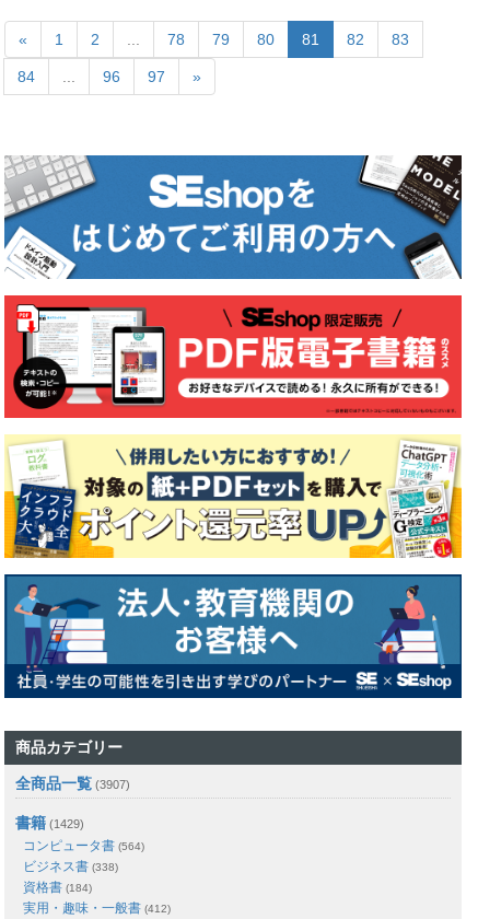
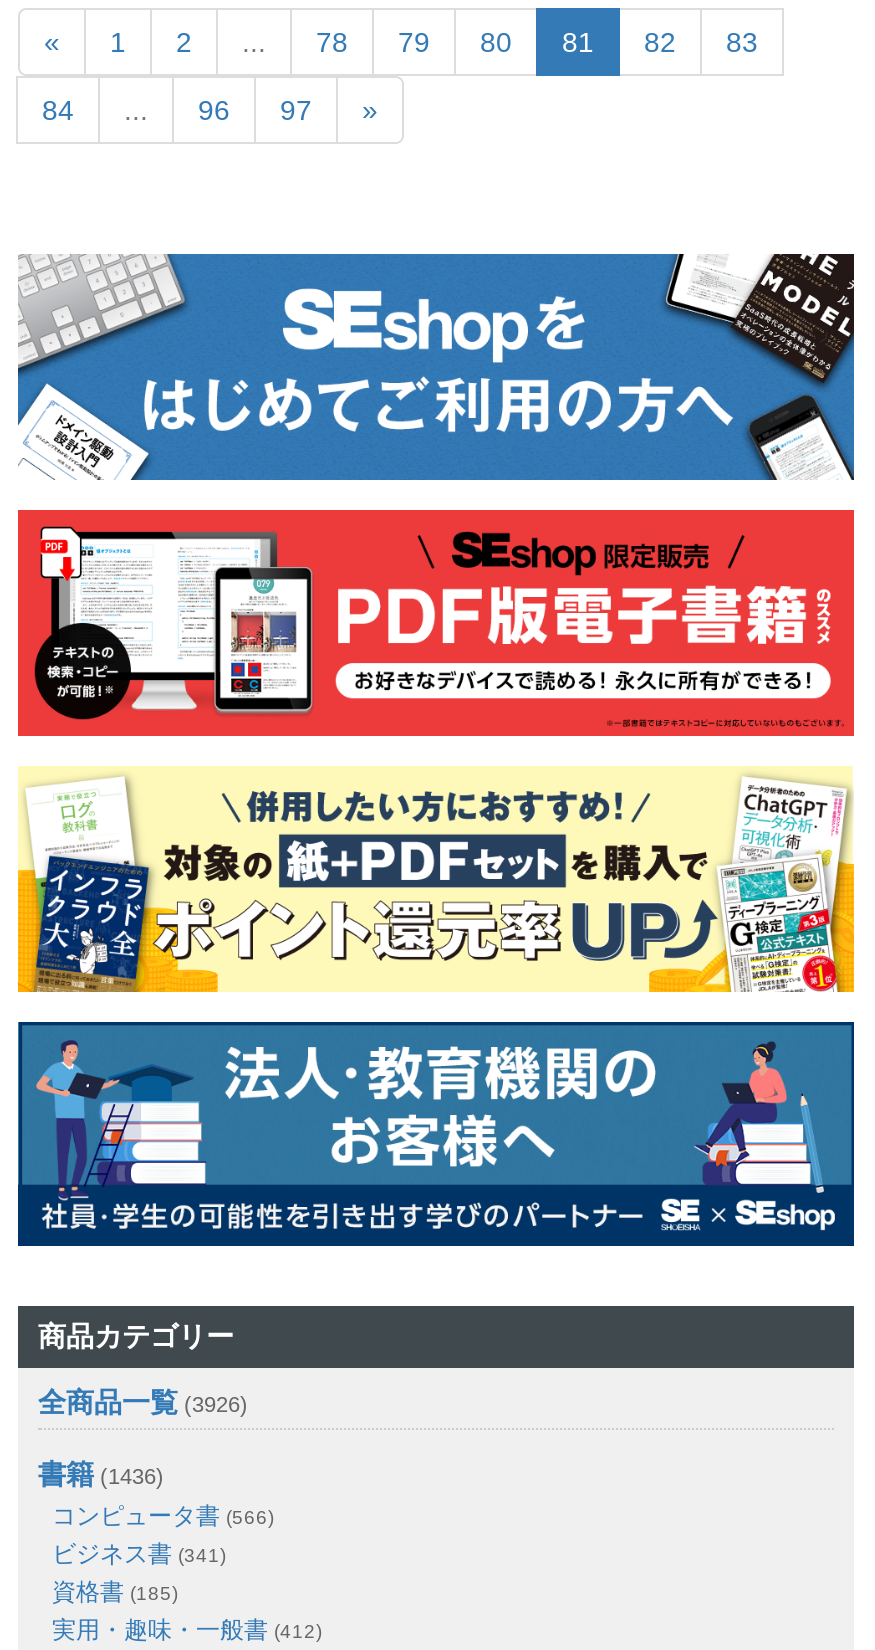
- 全商品一覧(3907)
+ 全商品一覧(3926)

- 書籍(1429)
+ 書籍(1436)

- コンピュータ書(564)
+ コンピュータ書(566)

- ビジネス書(338)
+ ビジネス書(341)

- 資格書(184)
+ 資格書(185)
